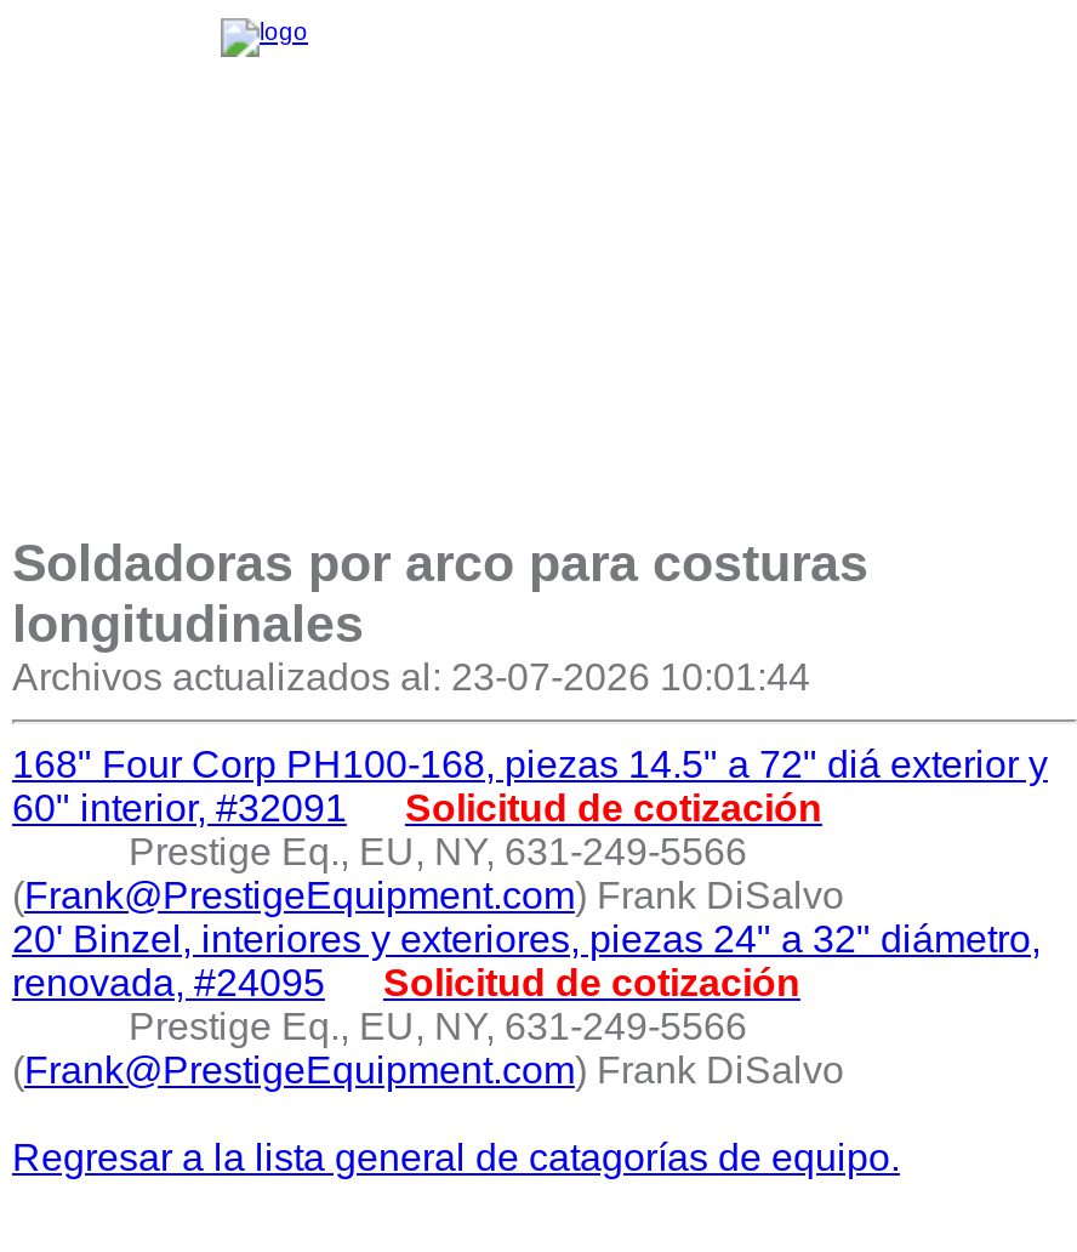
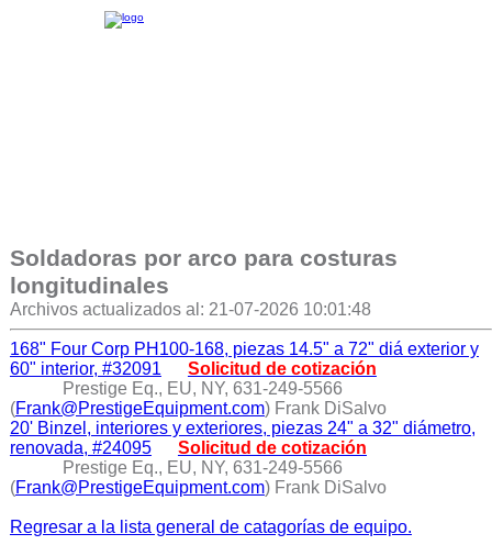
- Archivos actualizados al: 23-07-2026 10:01:44
+ Archivos actualizados al: 21-07-2026 10:01:48
